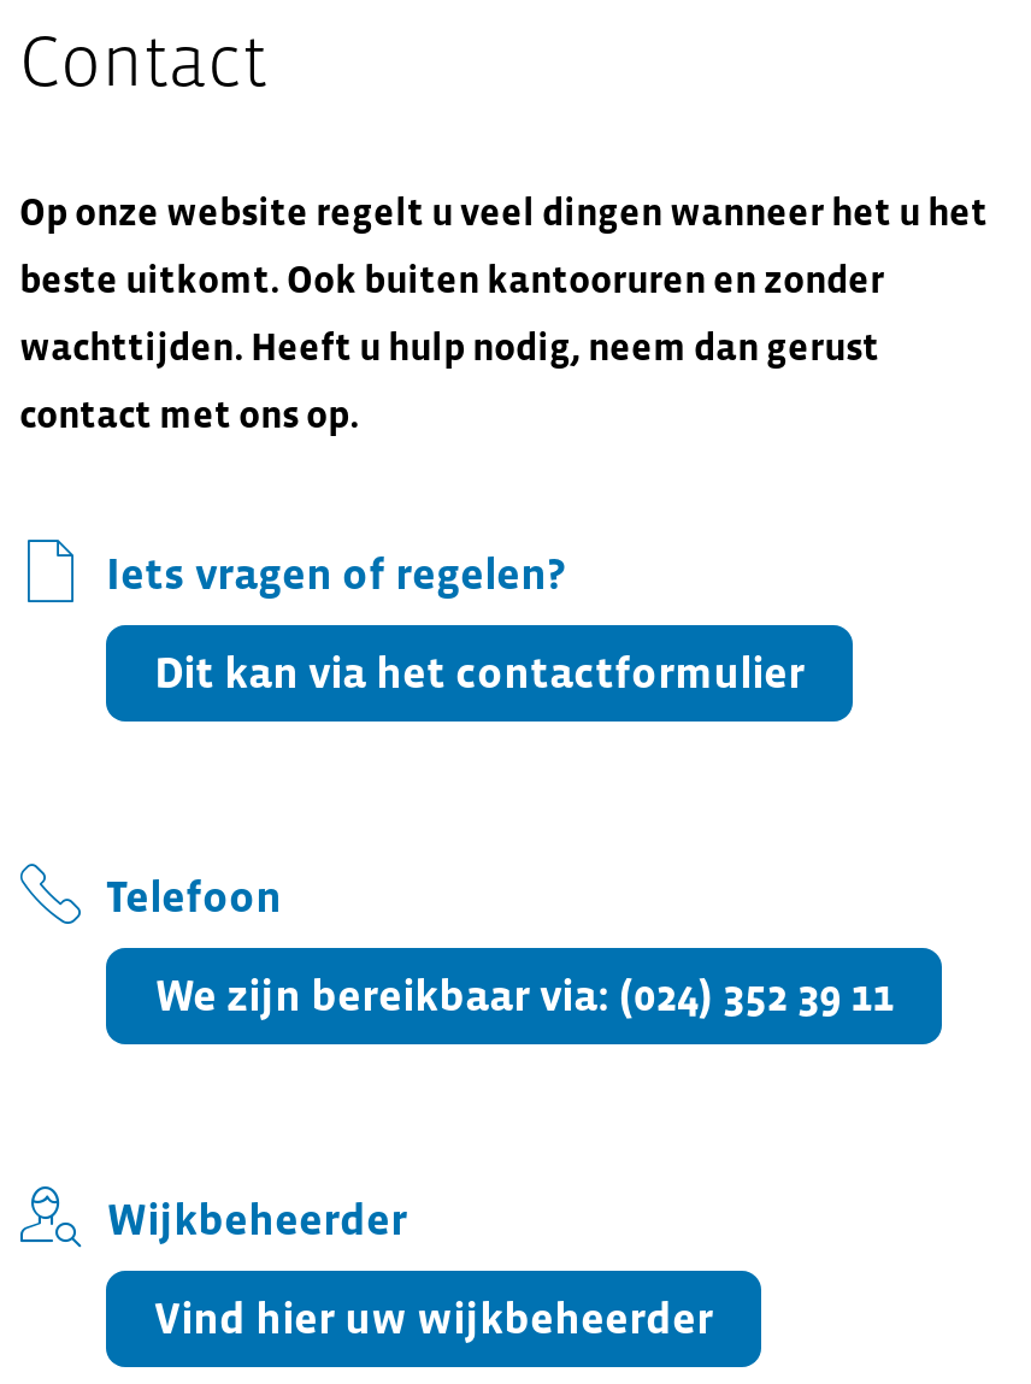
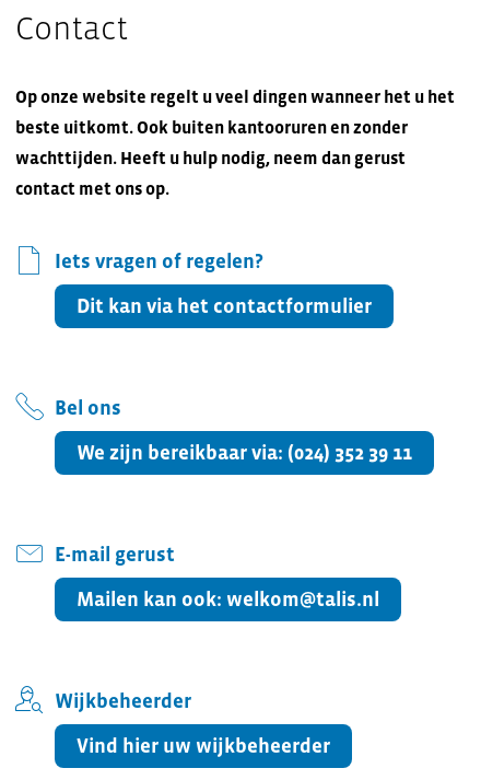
- Telefoon
+ Bel ons

+ E-mail gerust
+ Mailen kan ook: welkom@talis.nl
